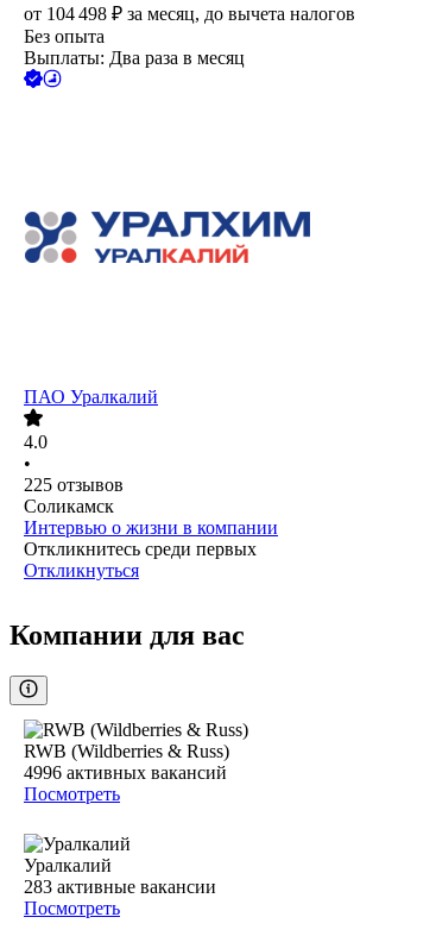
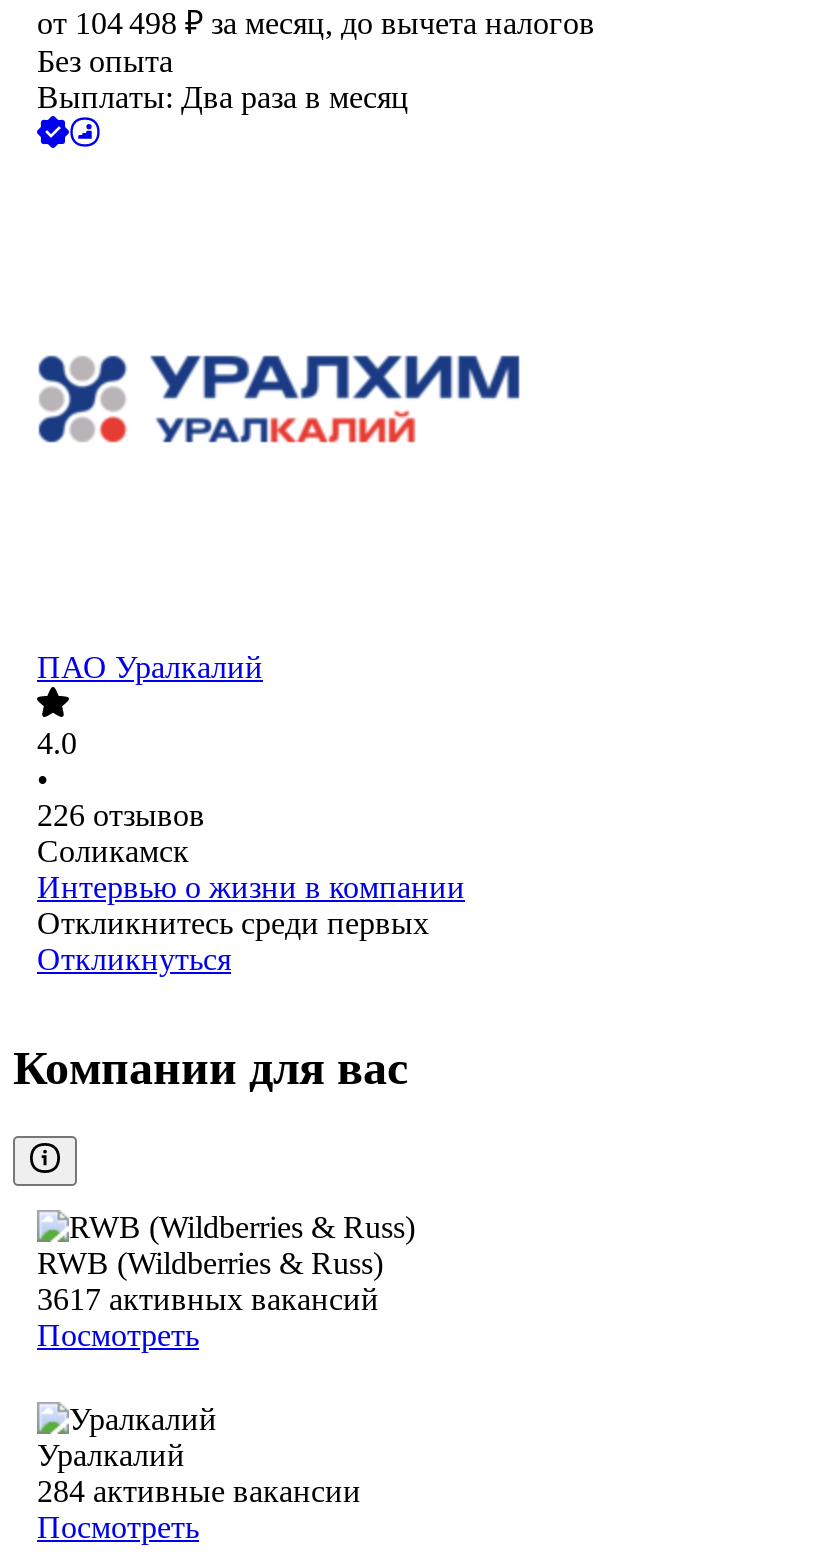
- 225 отзывов
+ 226 отзывов

- 4996 активных вакансий
+ 3617 активных вакансий

- 283 активные вакансии
+ 284 активные вакансии
